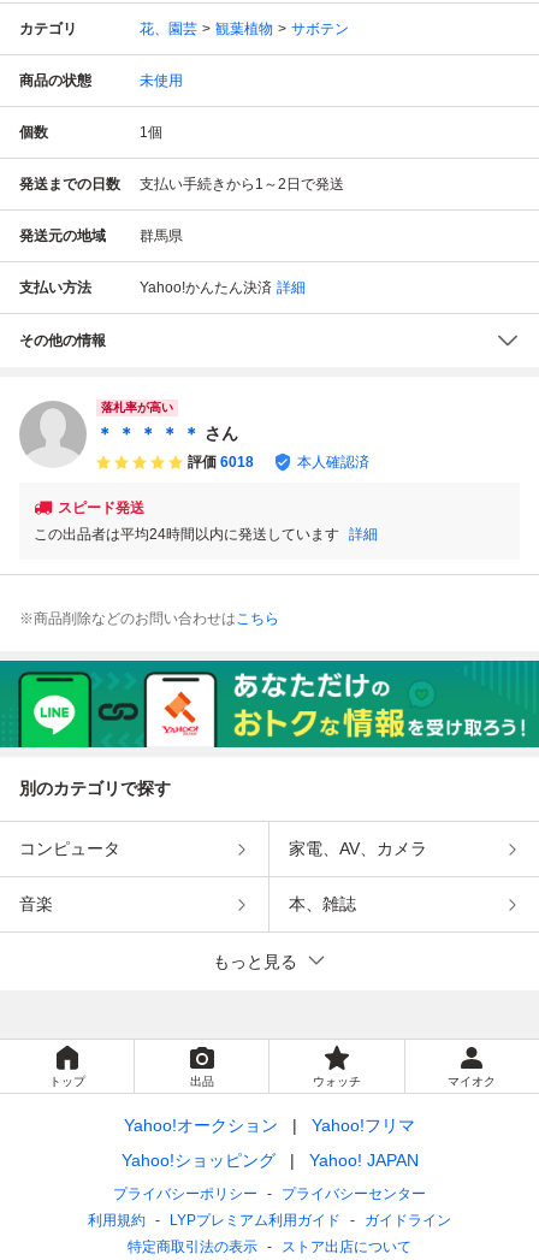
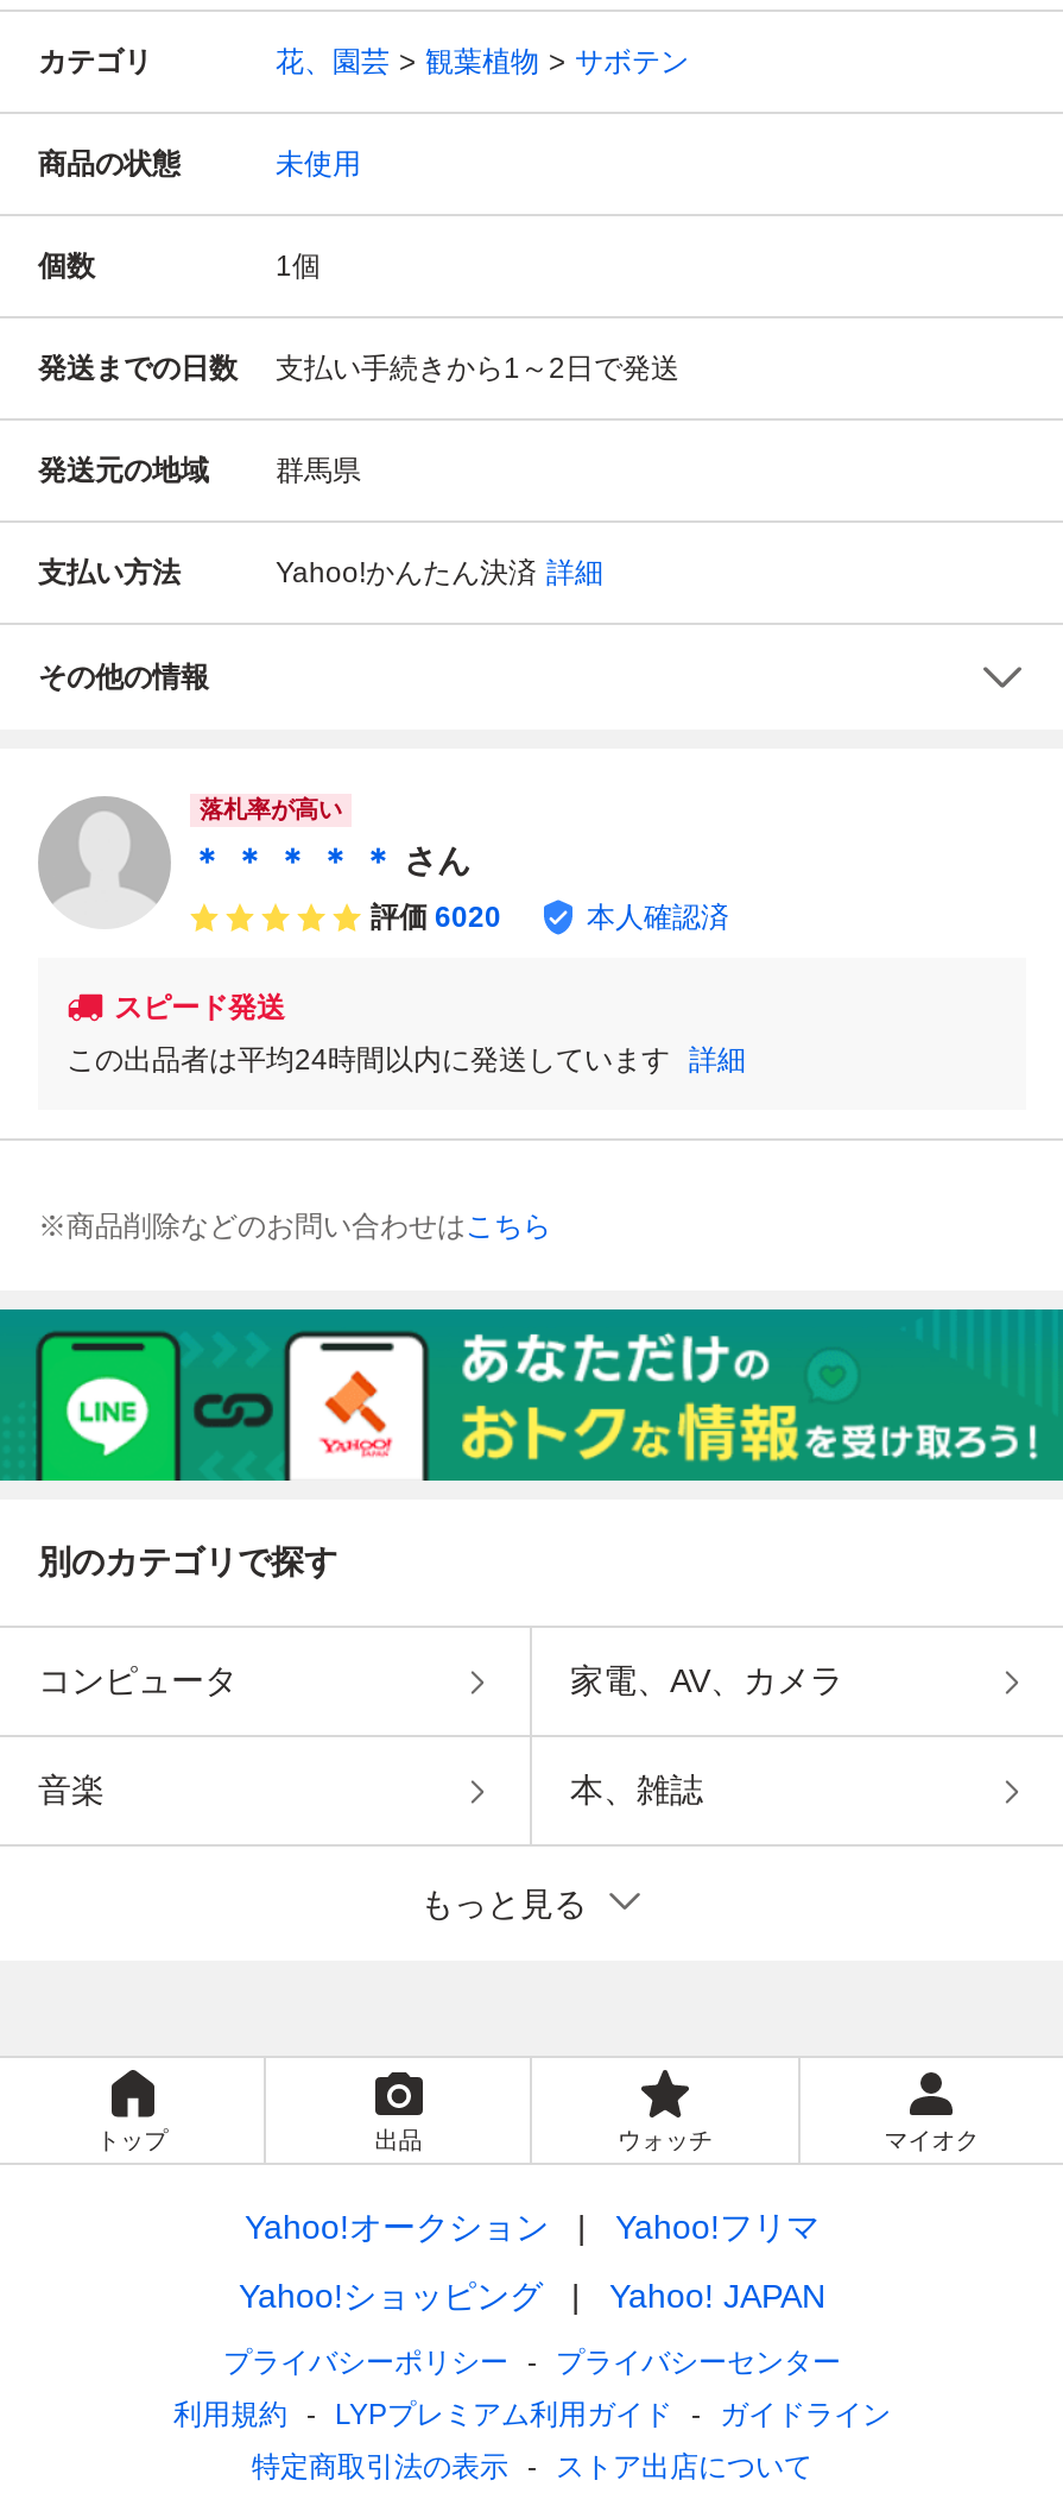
- 評価 6018
+ 評価 6020
